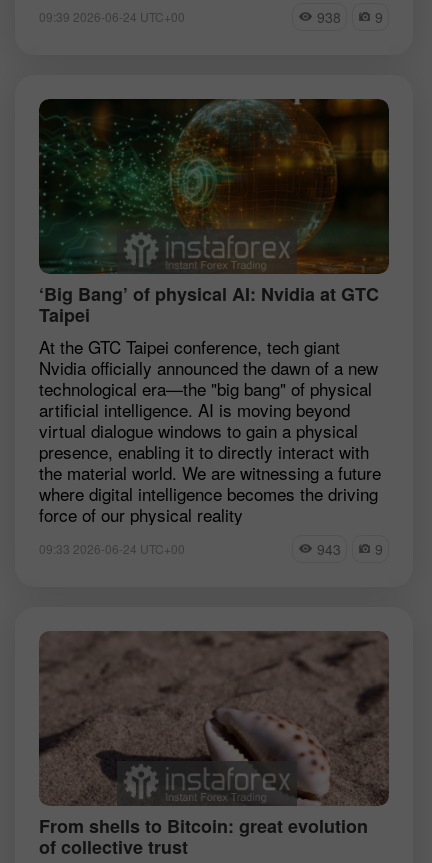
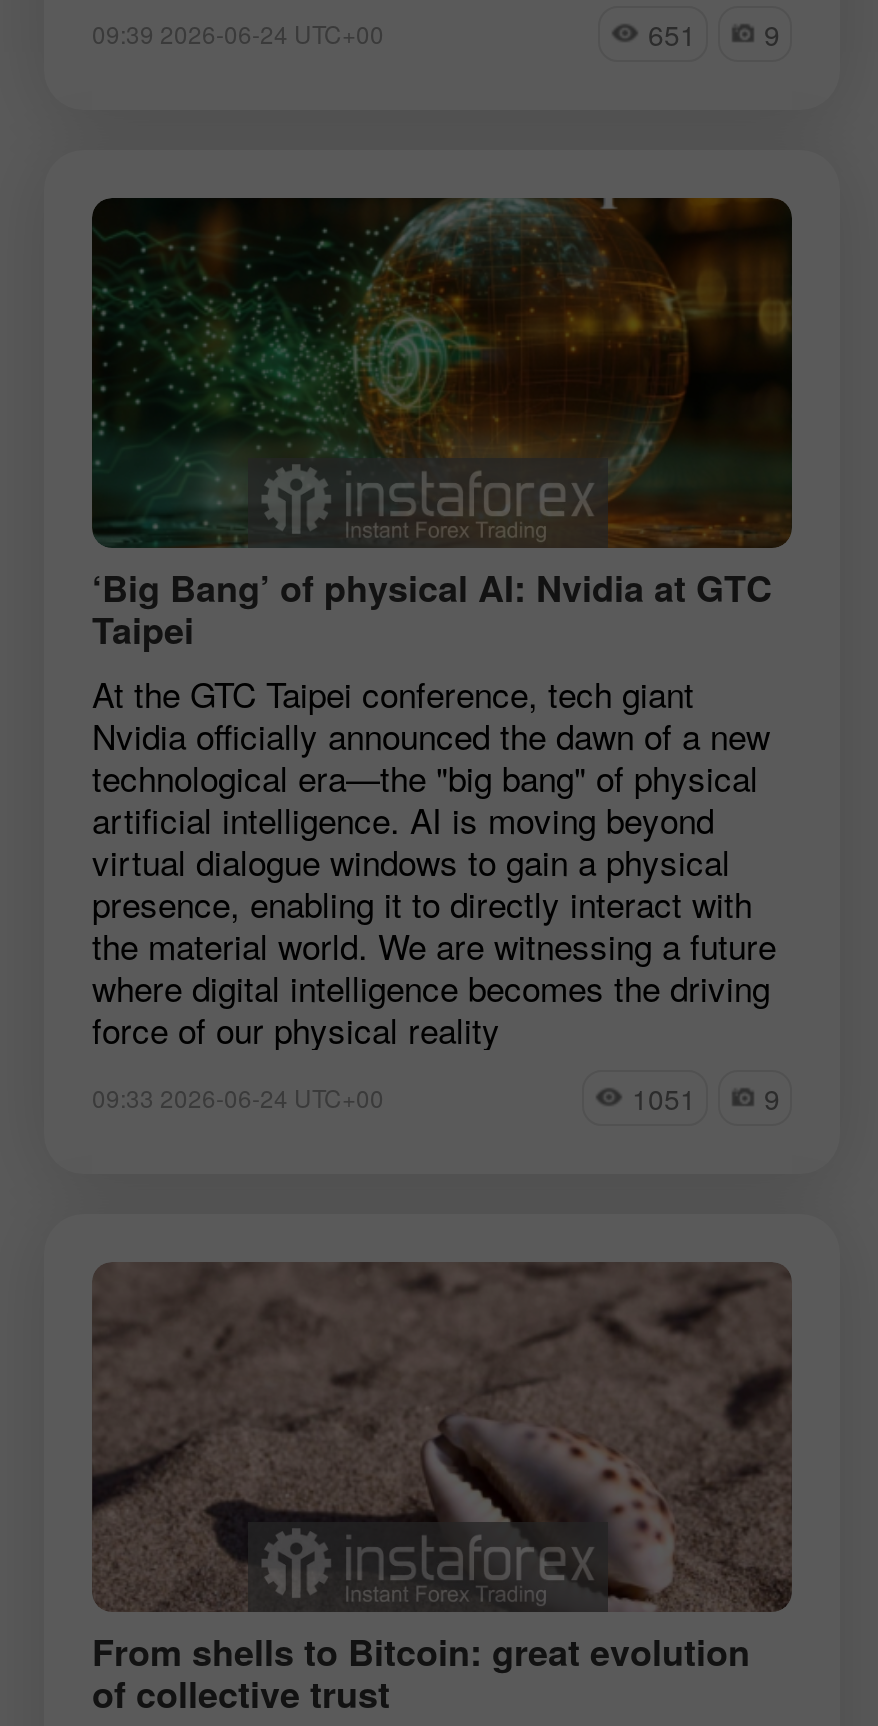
- 938 9
+ 651 9

- 943 9
+ 1051 9
